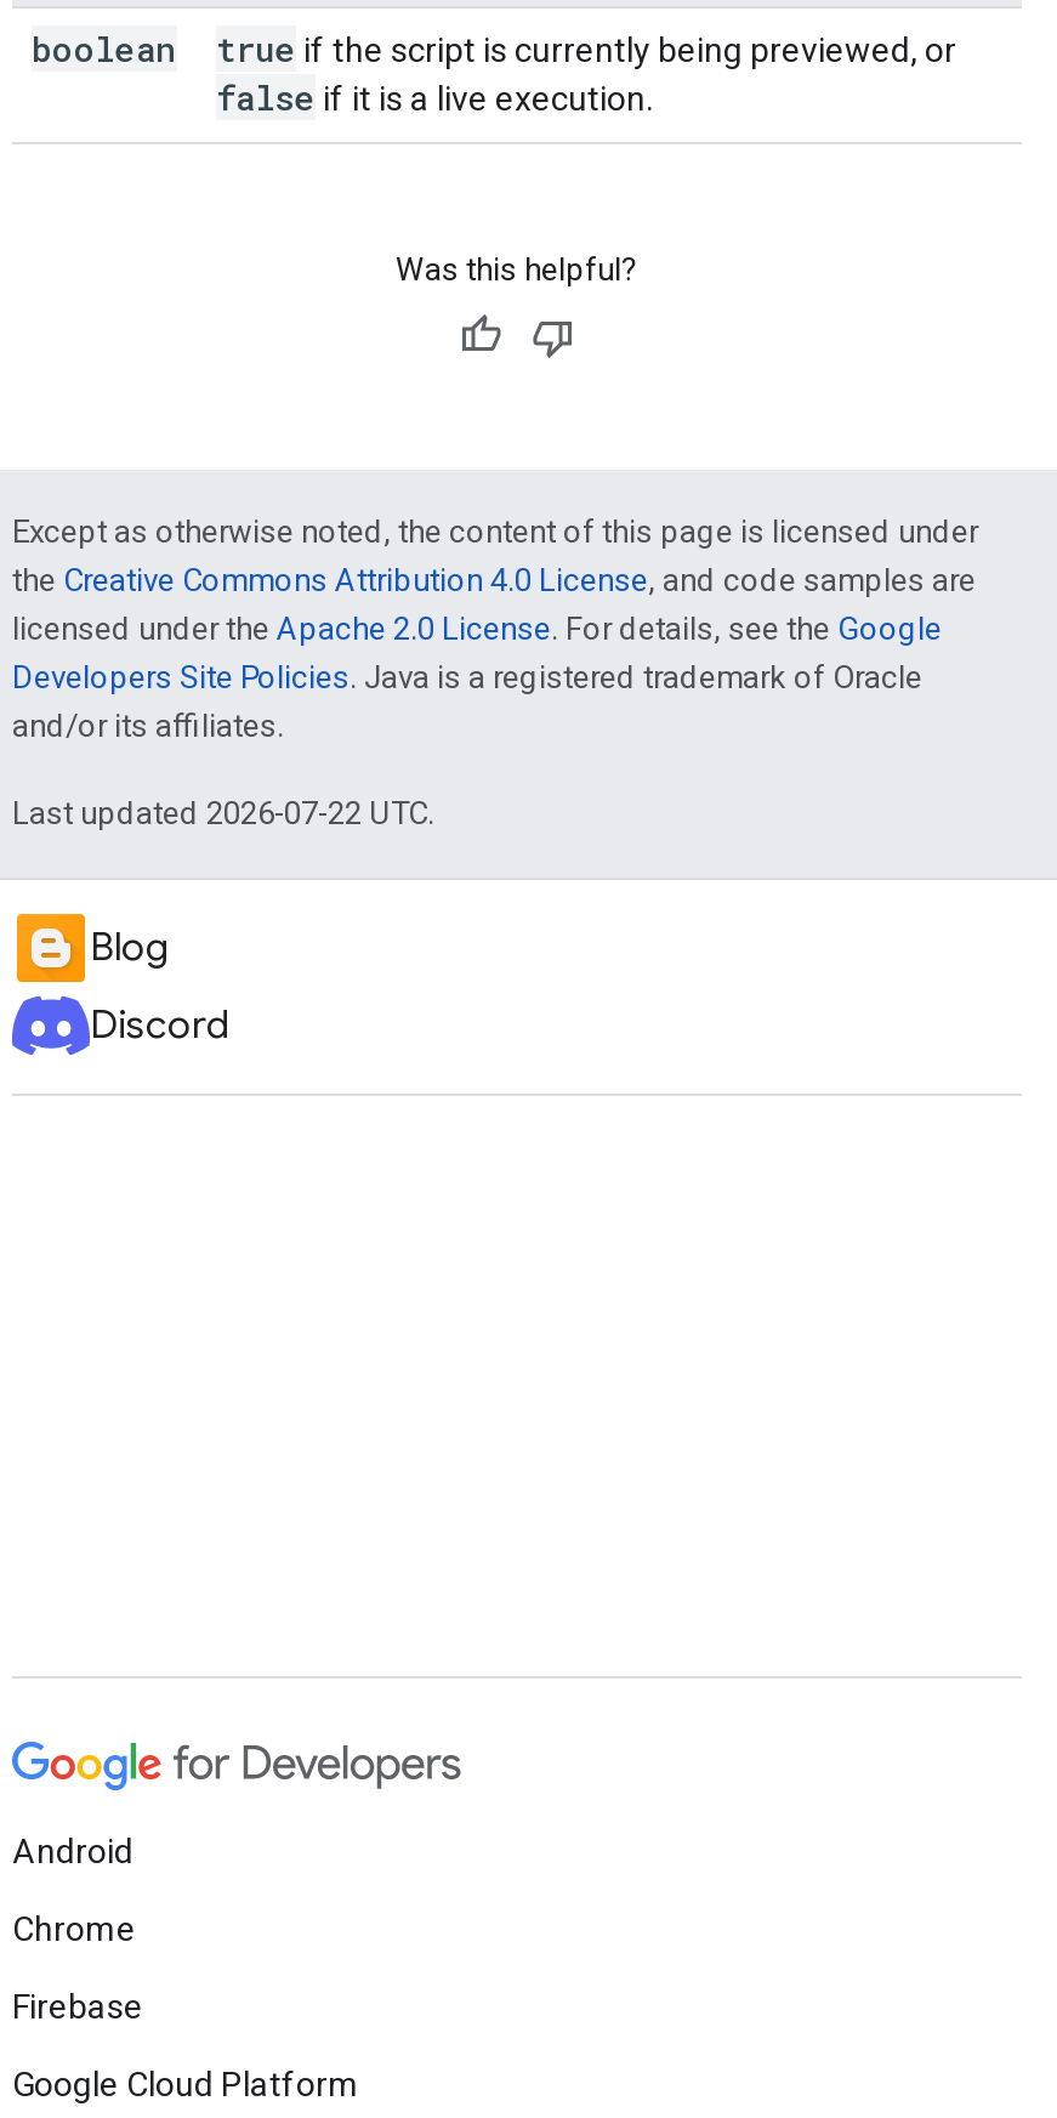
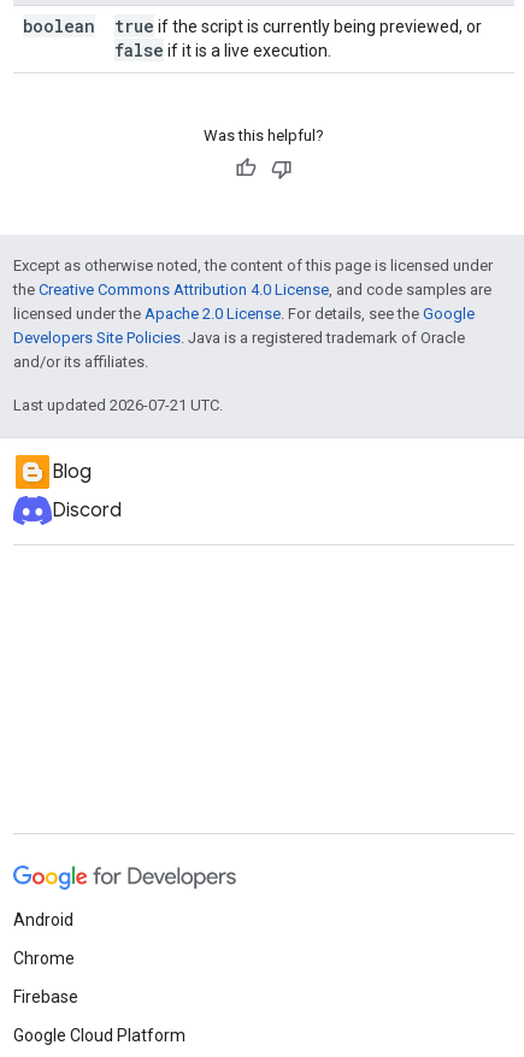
- Last updated 2026-07-22 UTC.
+ Last updated 2026-07-21 UTC.
